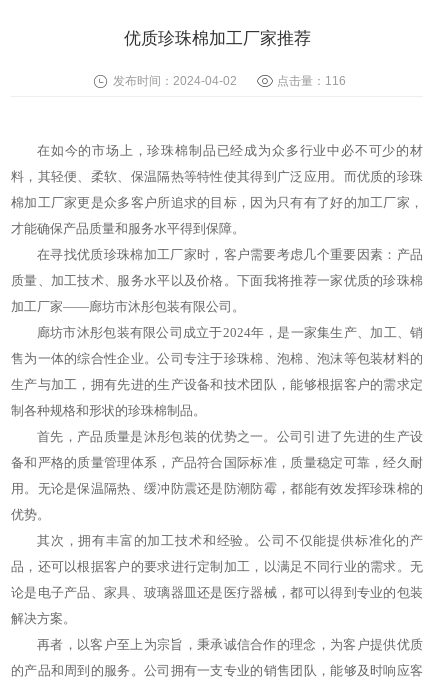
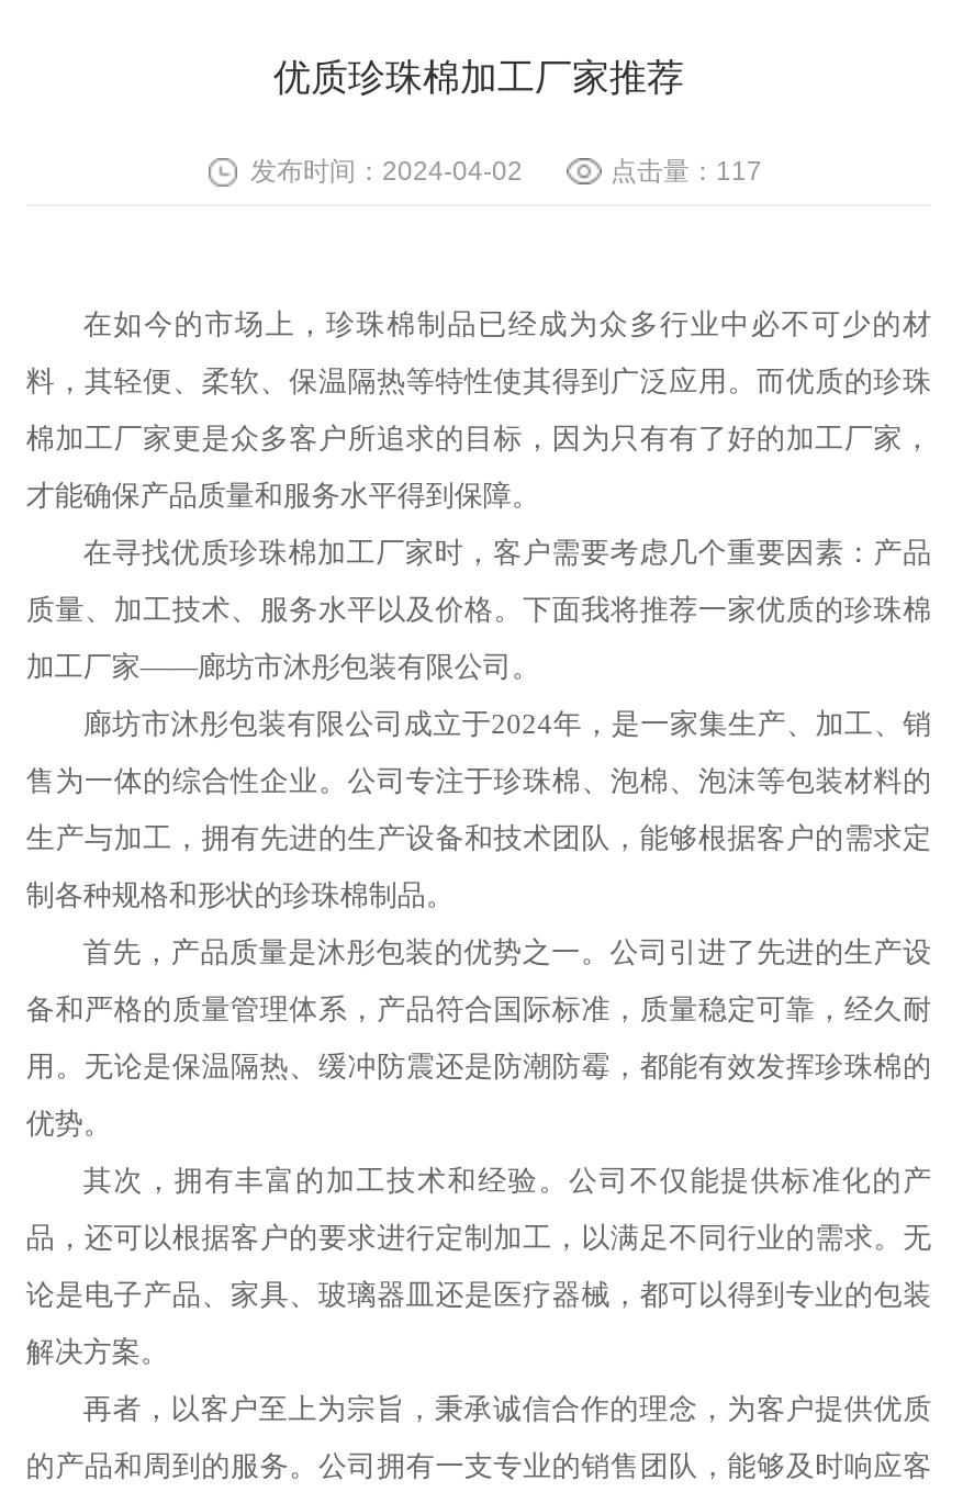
- 点击量：116
+ 点击量：117
